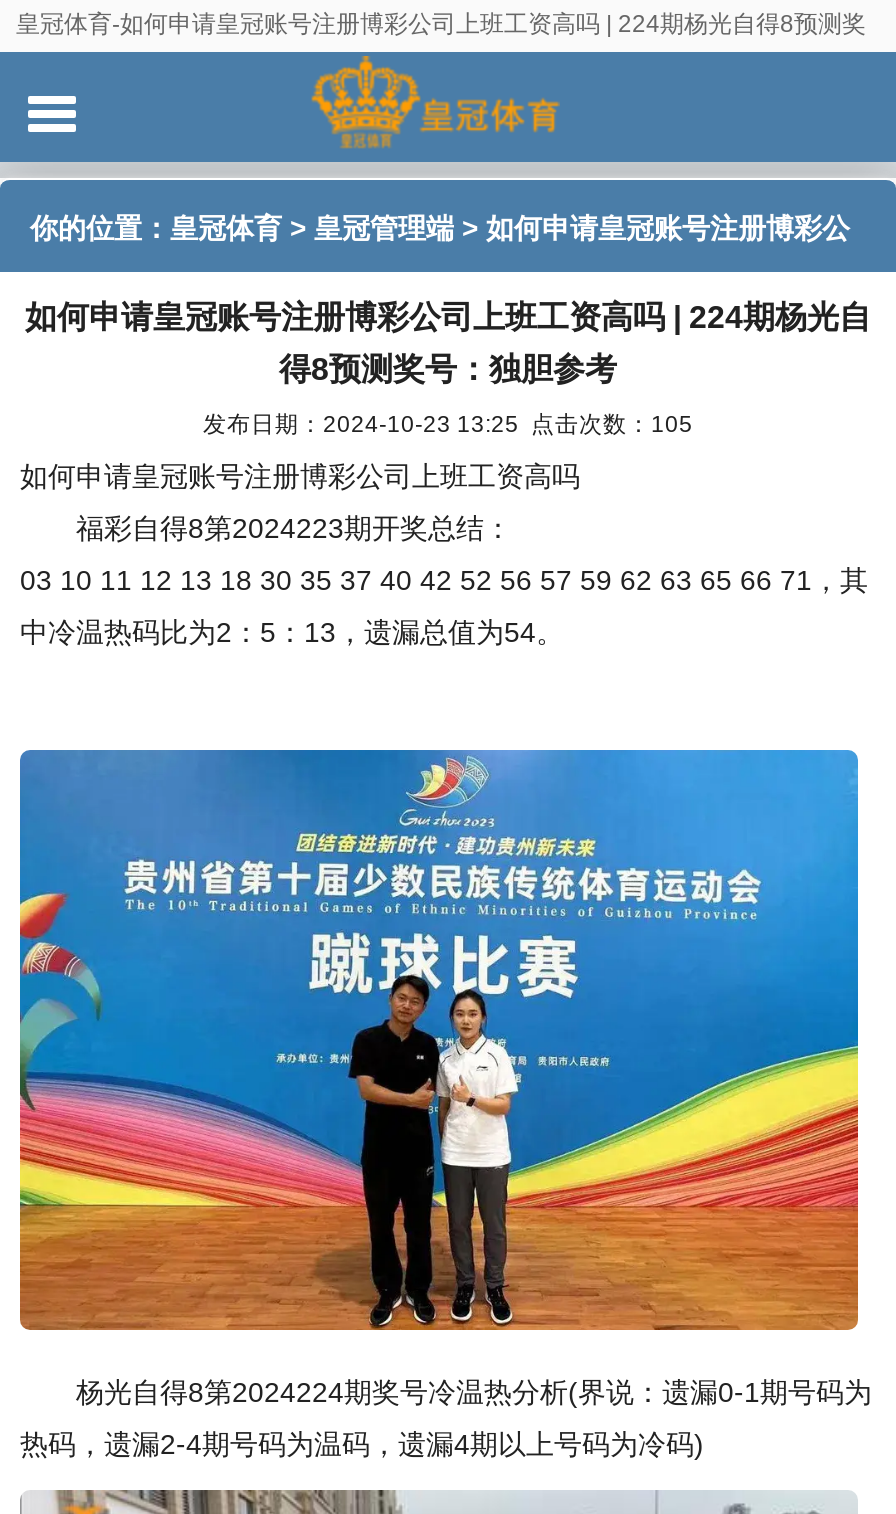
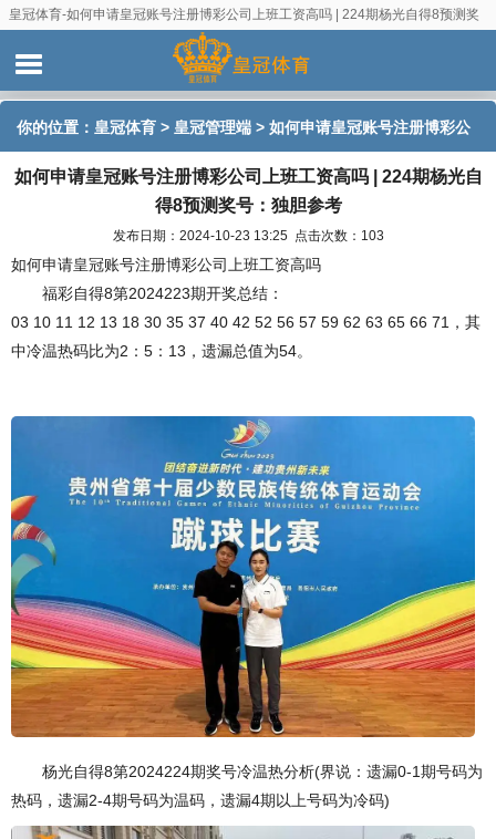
- 发布日期：2024-10-23 13:25 点击次数：105
+ 发布日期：2024-10-23 13:25 点击次数：103
